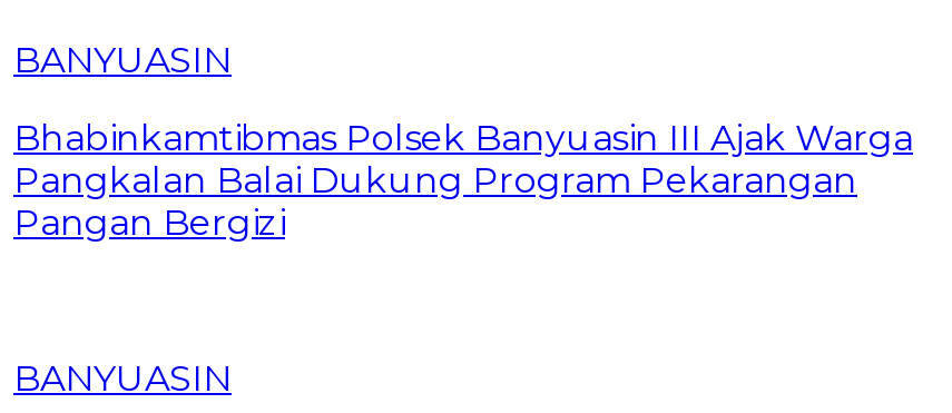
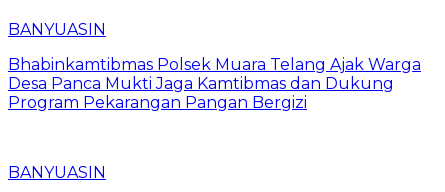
- Bhabinkamtibmas Polsek Banyuasin III Ajak Warga
- Pangkalan Balai Dukung Program Pekarangan
- Pangan Bergizi
+ Bhabinkamtibmas Polsek Muara Telang Ajak Warga
+ Desa Panca Mukti Jaga Kamtibmas dan Dukung
+ Program Pekarangan Pangan Bergizi
